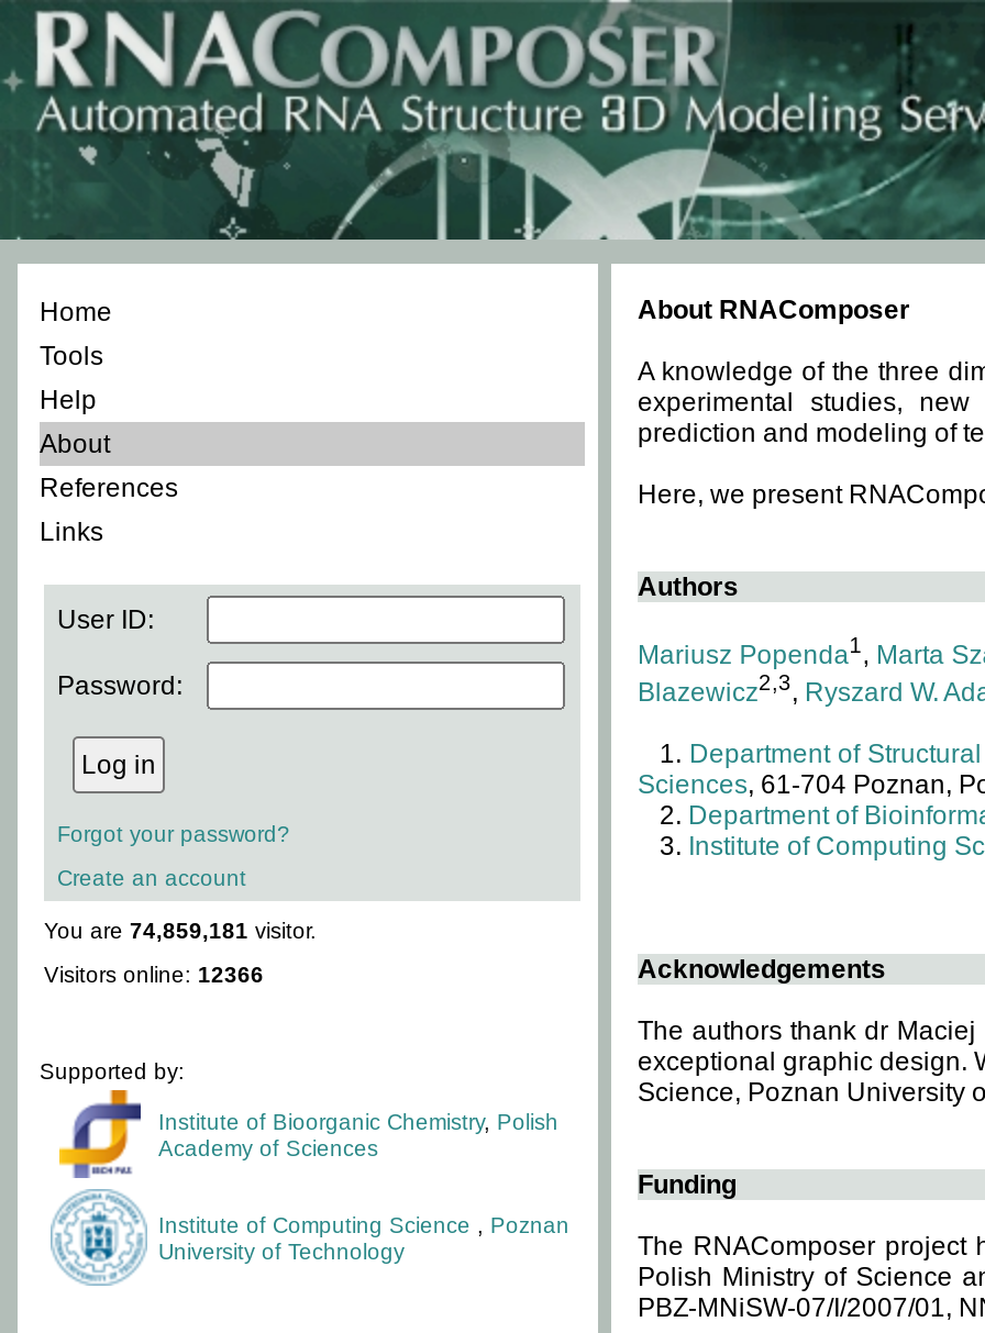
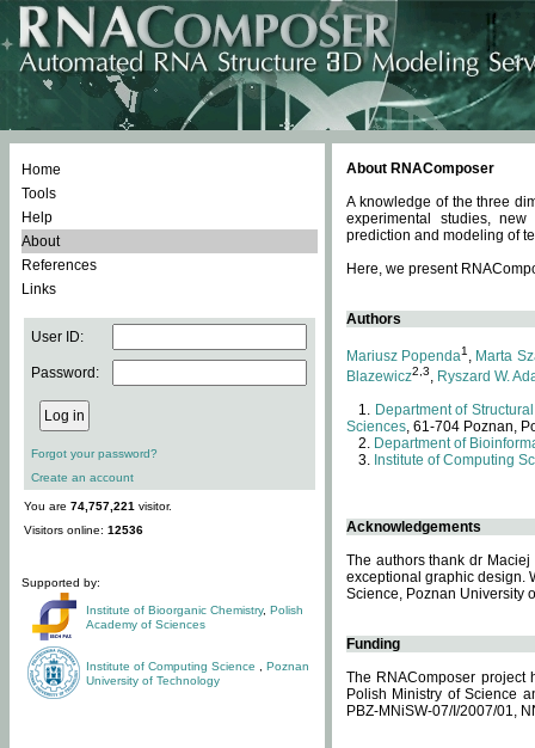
- You are 74,859,181 visitor.
+ You are 74,757,221 visitor.

- Visitors online: 12366
+ Visitors online: 12536
